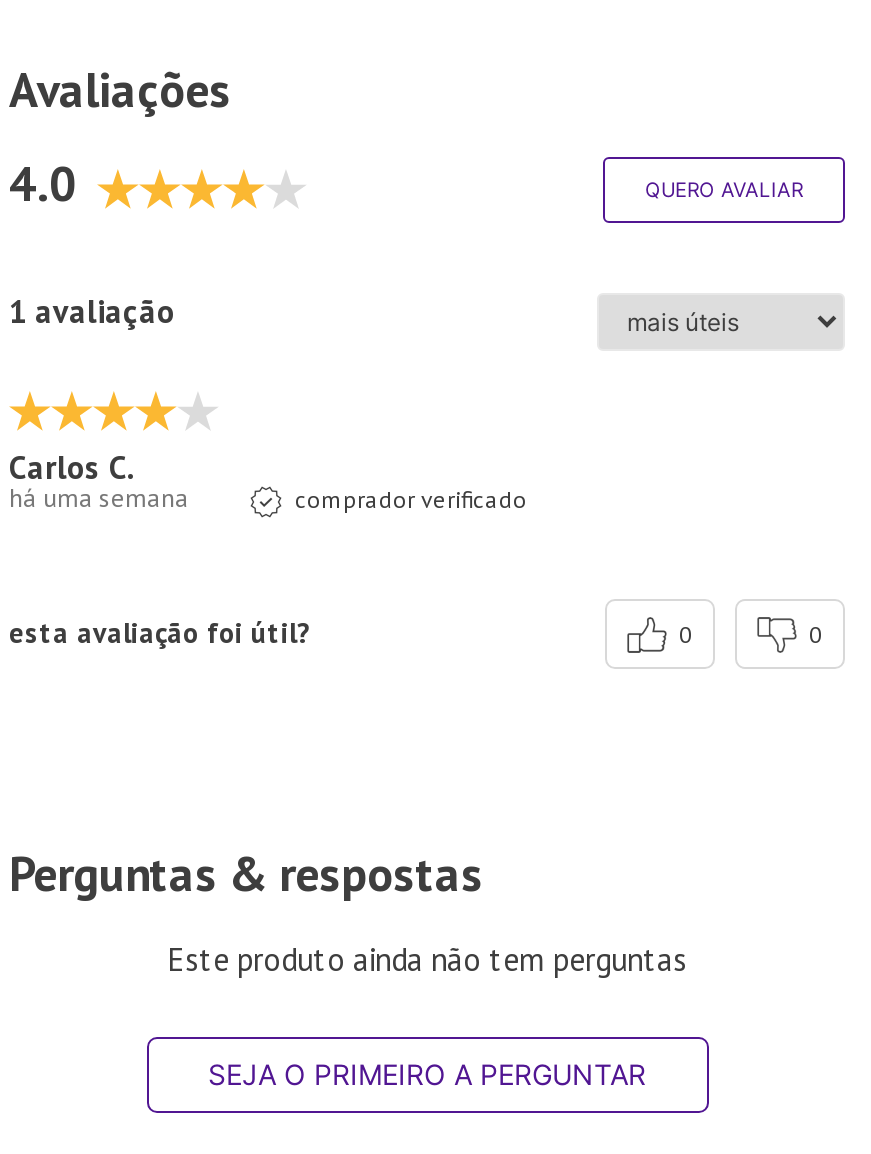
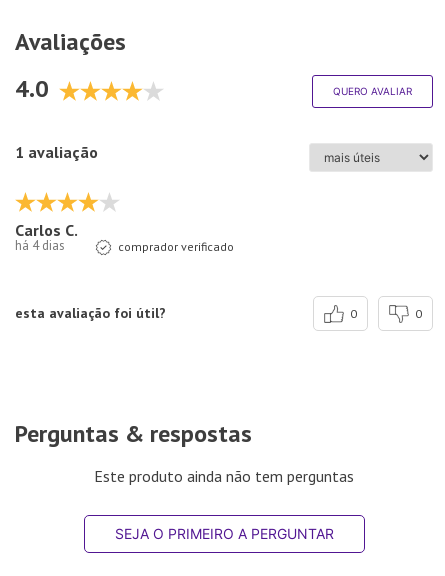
- há uma semana
+ há 4 dias
